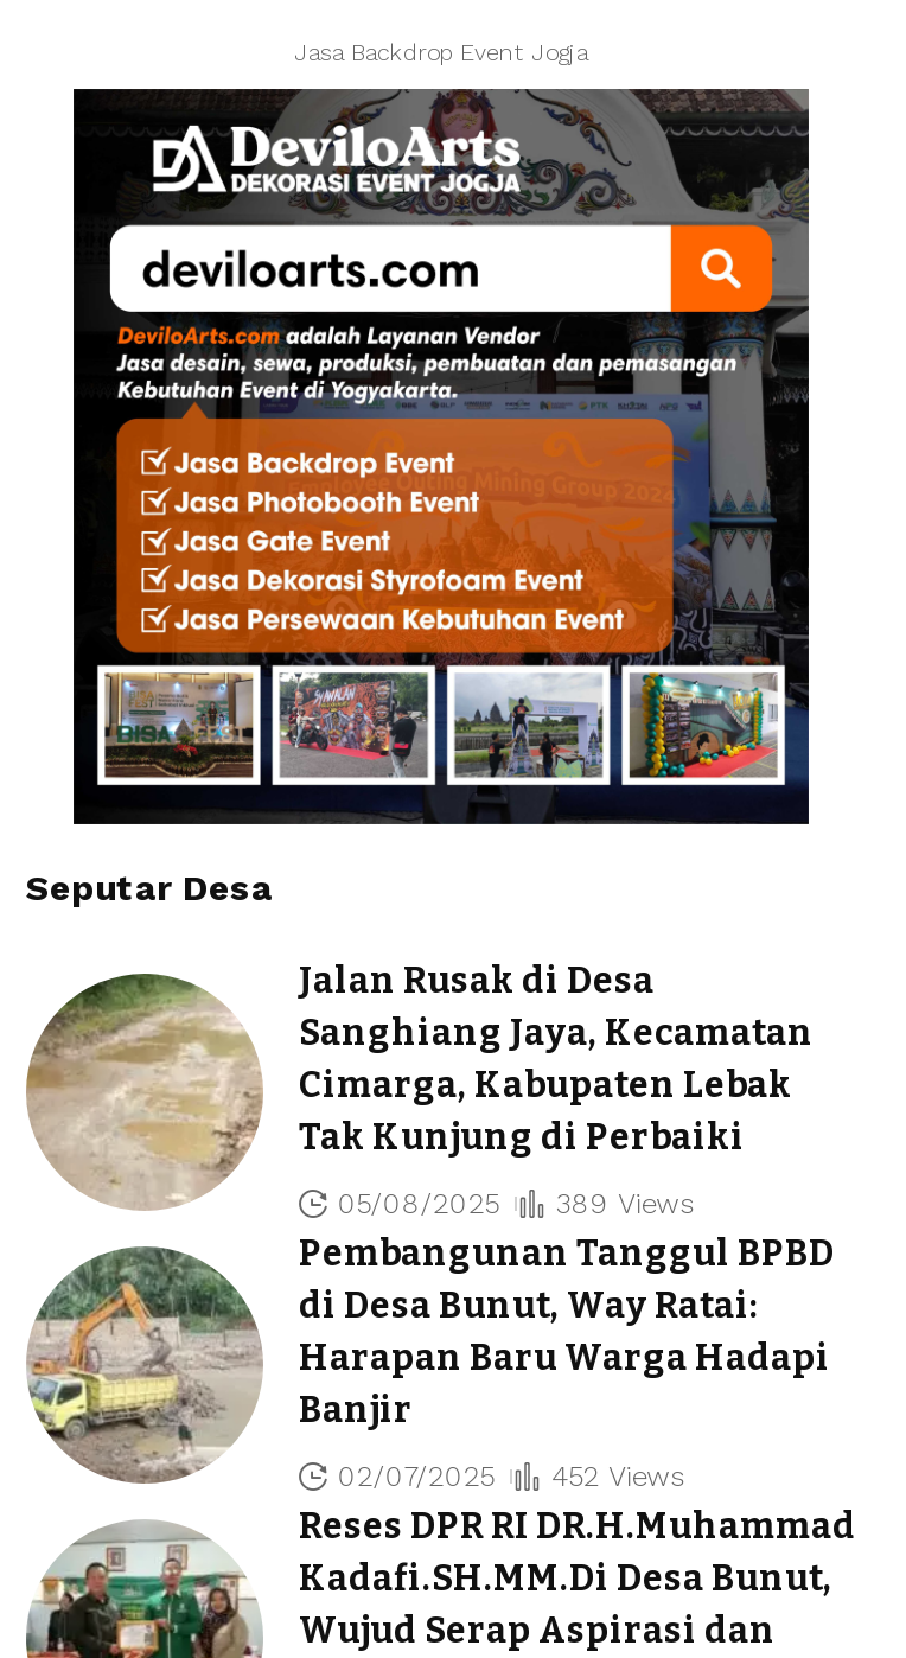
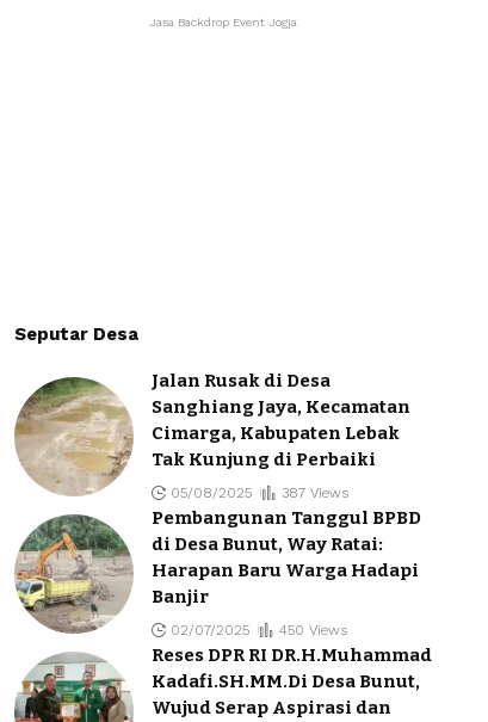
- [image]

- 05/08/2025 389 Views
+ 05/08/2025 387 Views

- 02/07/2025 452 Views
+ 02/07/2025 450 Views
